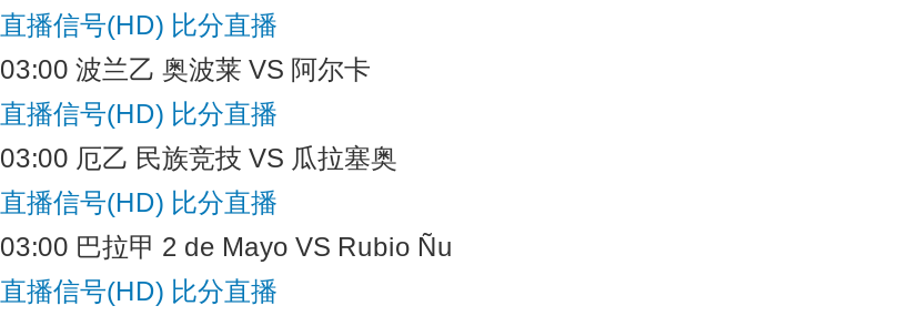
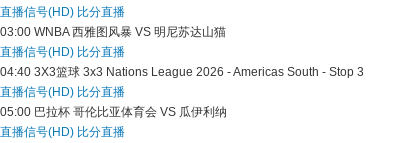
- 03:00 波兰乙奥波莱 VS 阿尔卡
+ 03:00 WNBA西雅图风暴 VS 明尼苏达山猫

- 03:00 厄乙民族竞技 VS 瓜拉塞奥
+ 04:40 3X3篮球3x3 Nations League 2026 - Americas South - Stop 3

- 03:00 巴拉甲2 de Mayo VS Rubio Ñu
+ 05:00 巴拉杯哥伦比亚体育会 VS 瓜伊利纳
